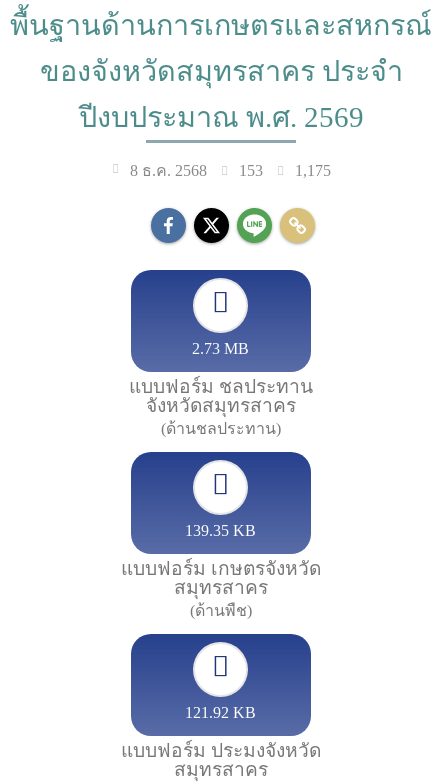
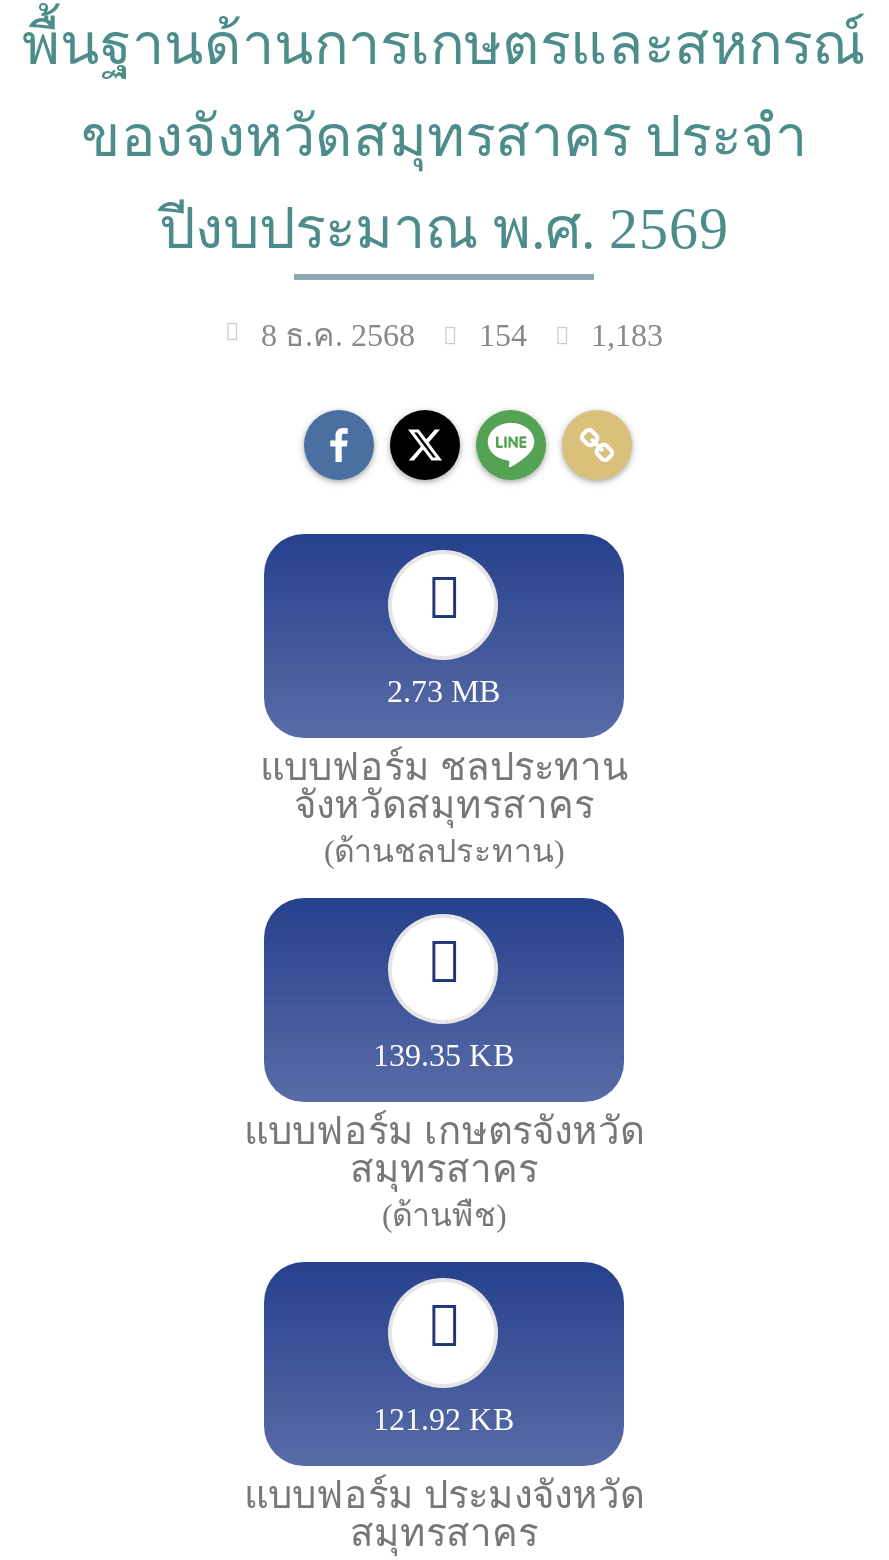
- 153
+ 154

- 1,175
+ 1,183
